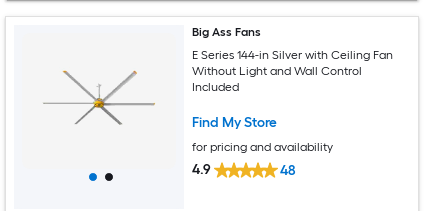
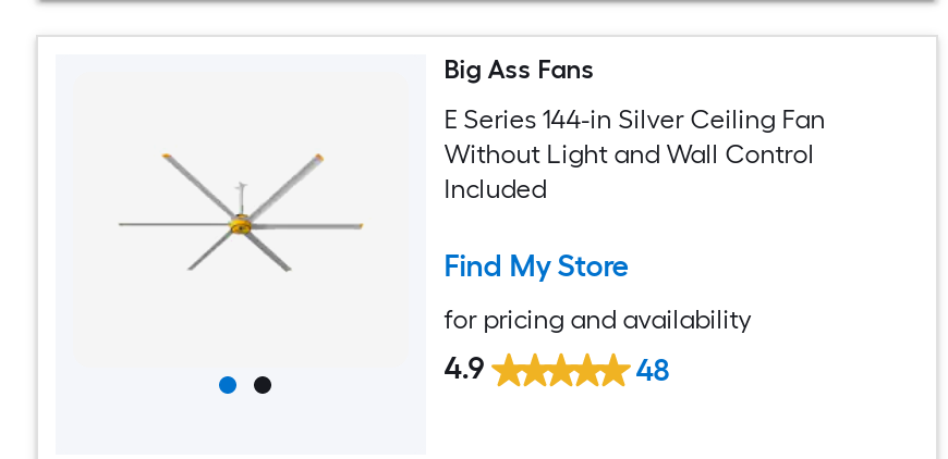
- E Series 144-in Silver with Ceiling Fan
+ E Series 144-in Silver Ceiling Fan
